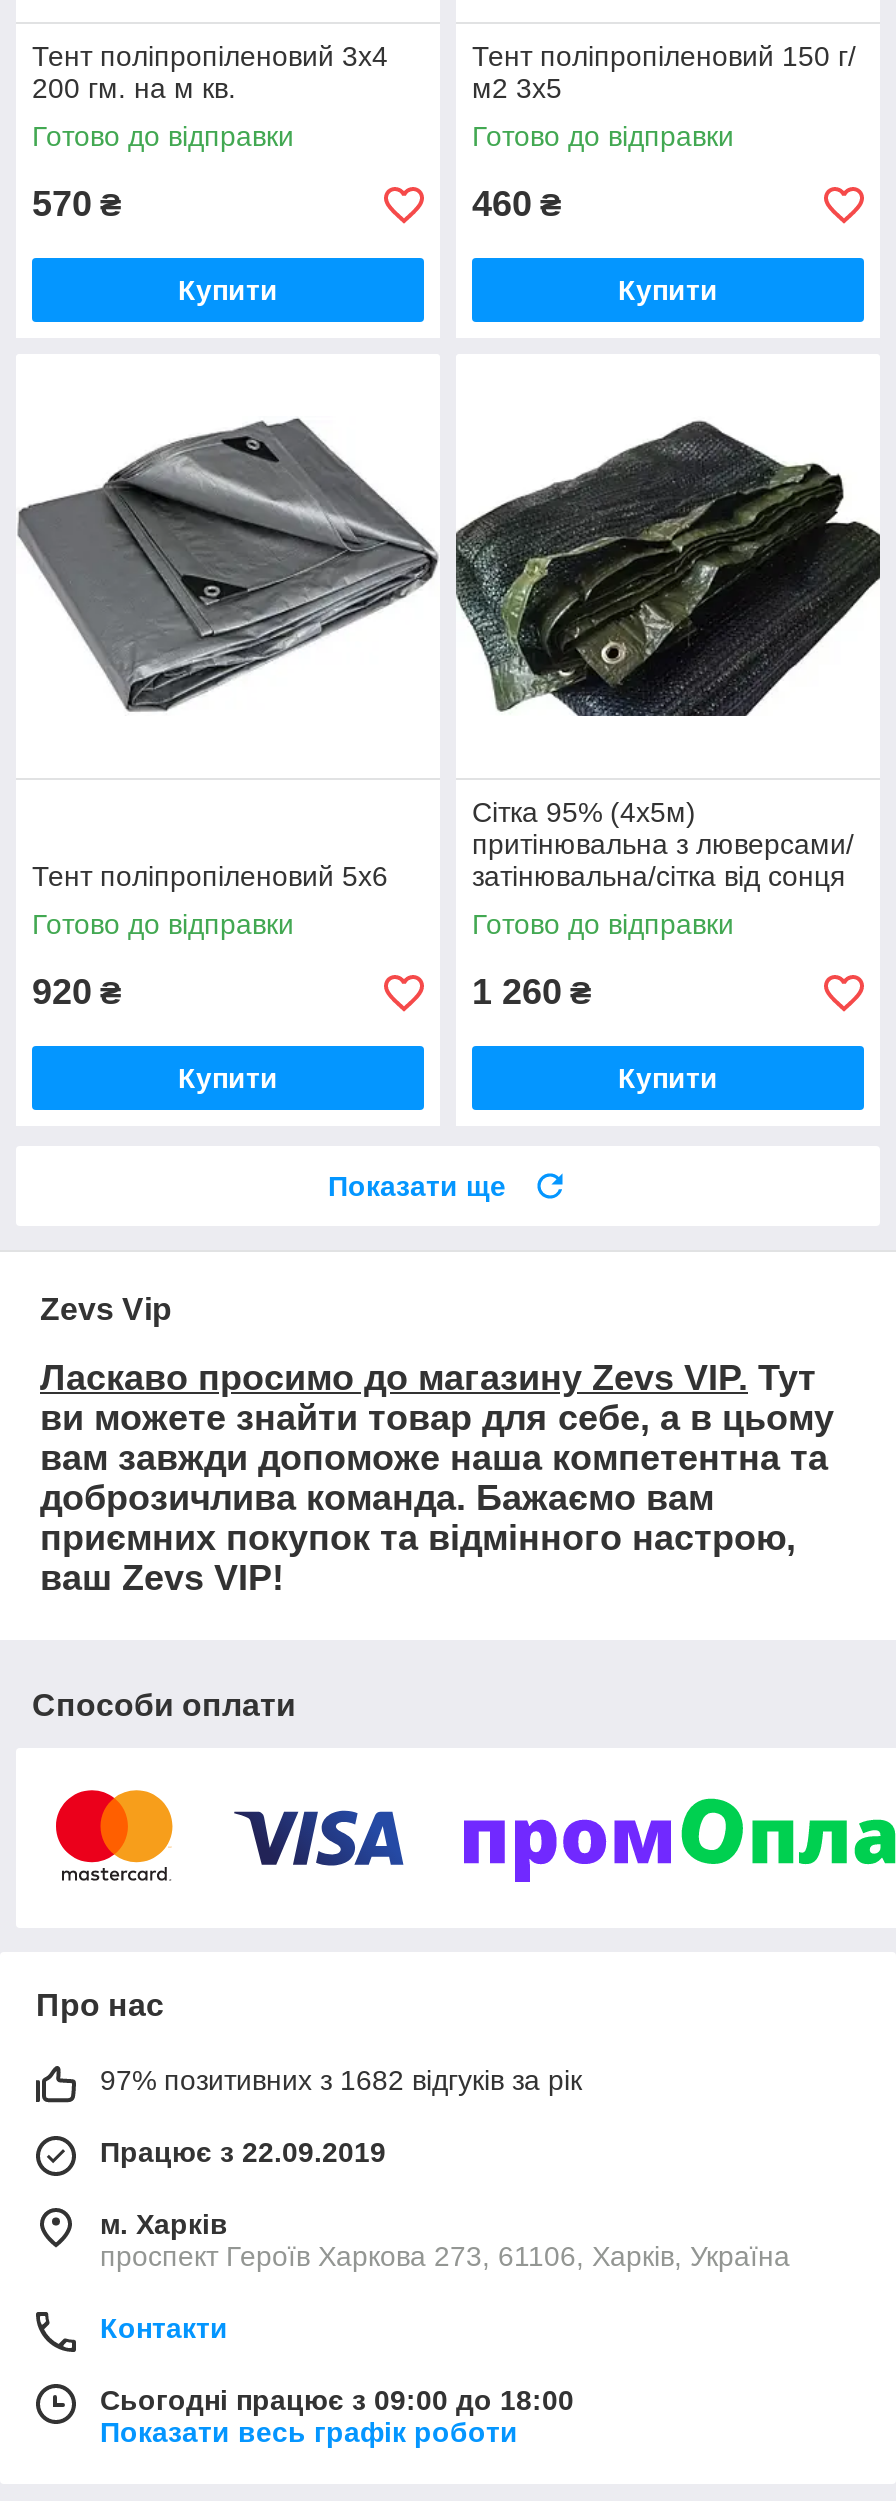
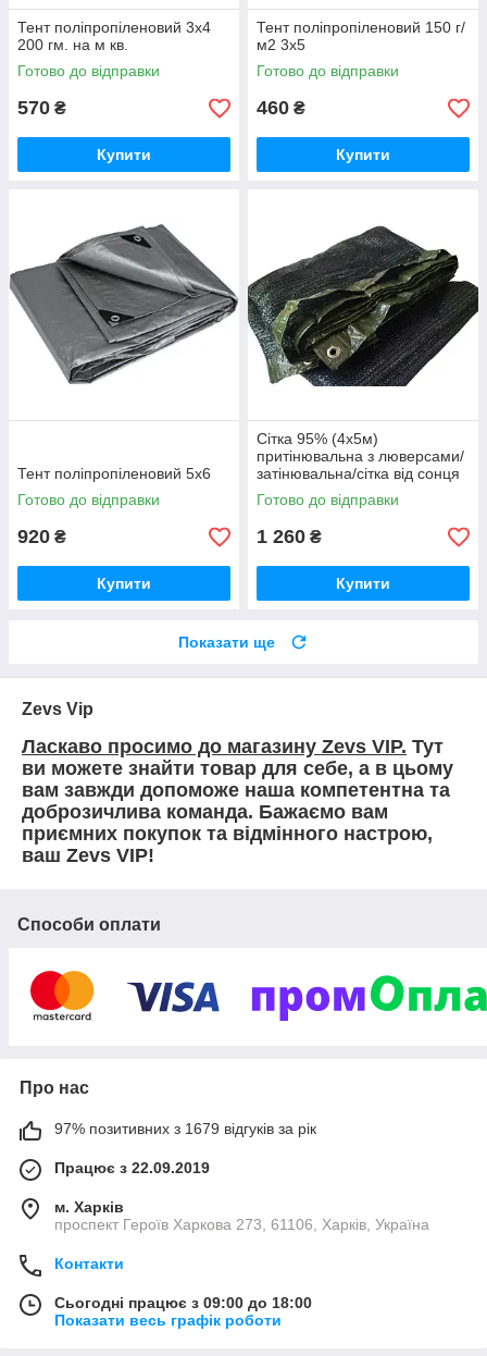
- 97% позитивних з 1682 відгуків за рік
+ 97% позитивних з 1679 відгуків за рік
